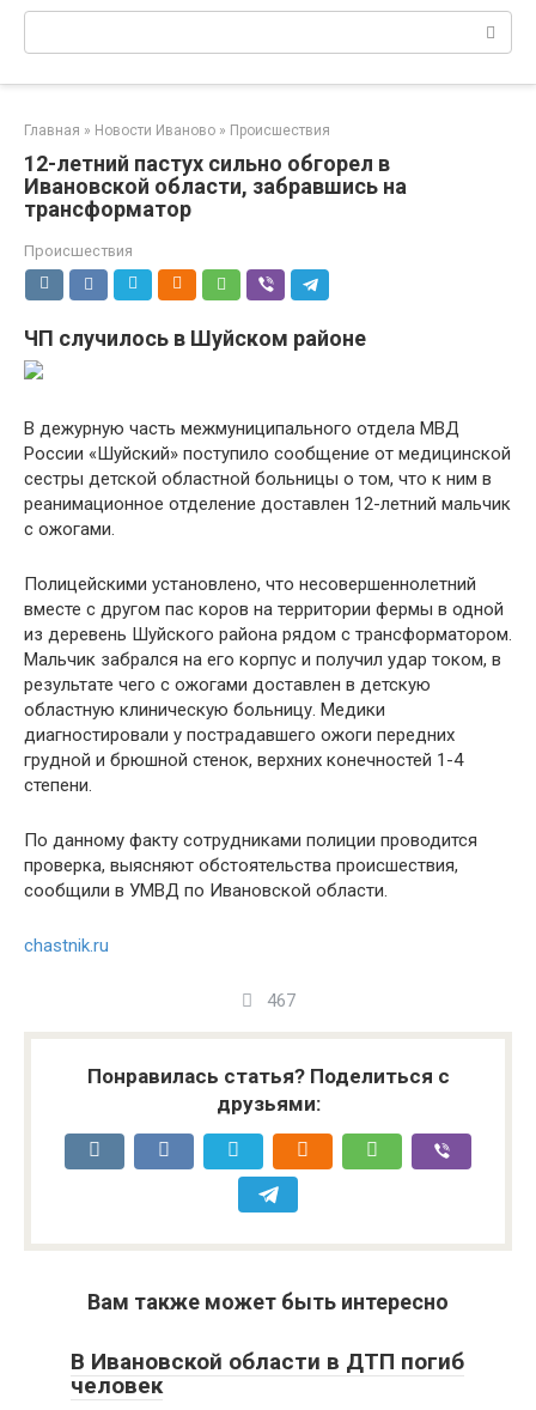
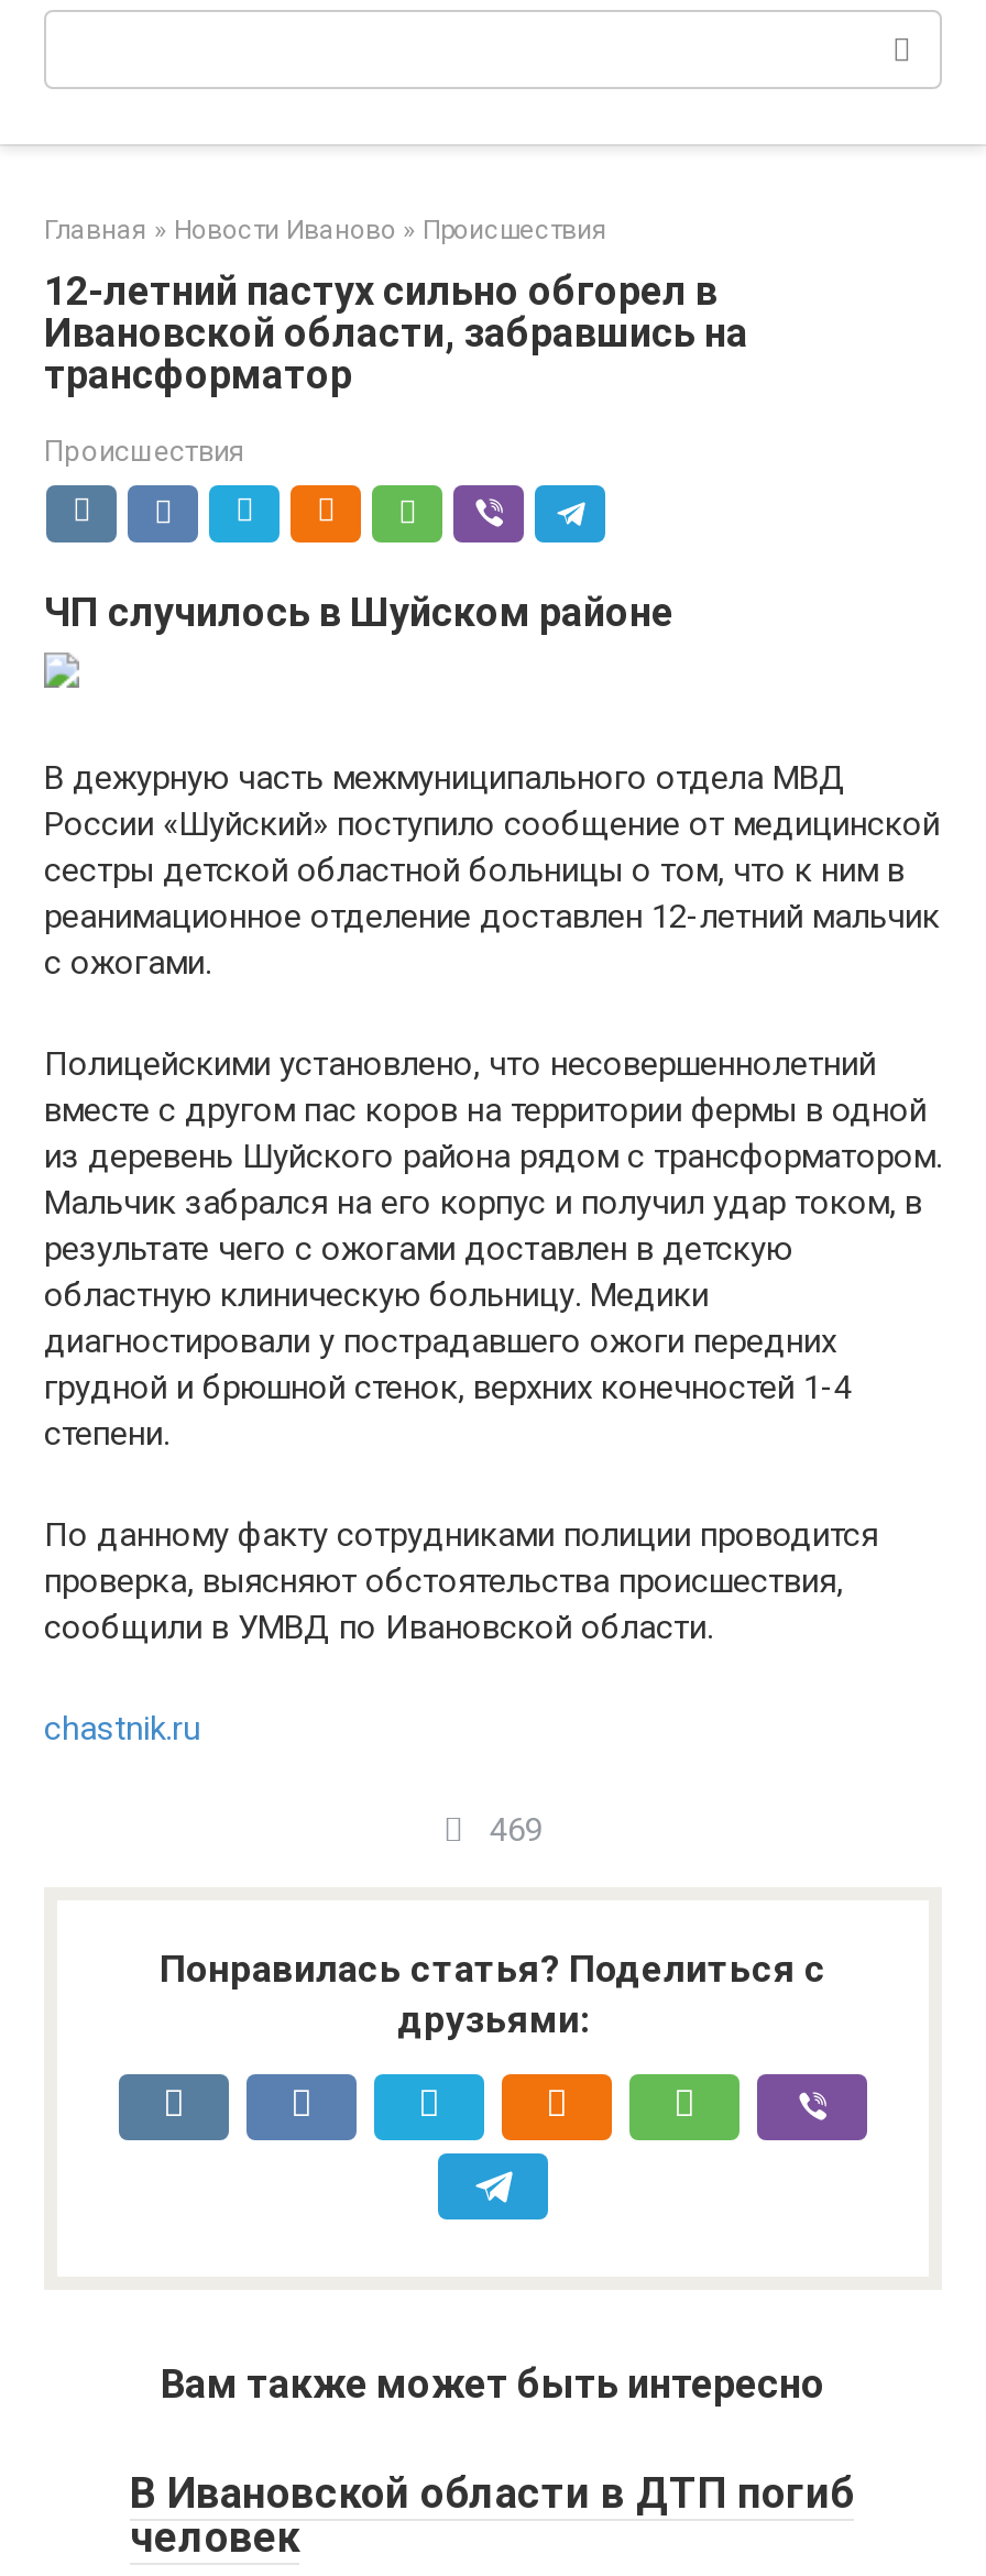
- 467
+ 469
